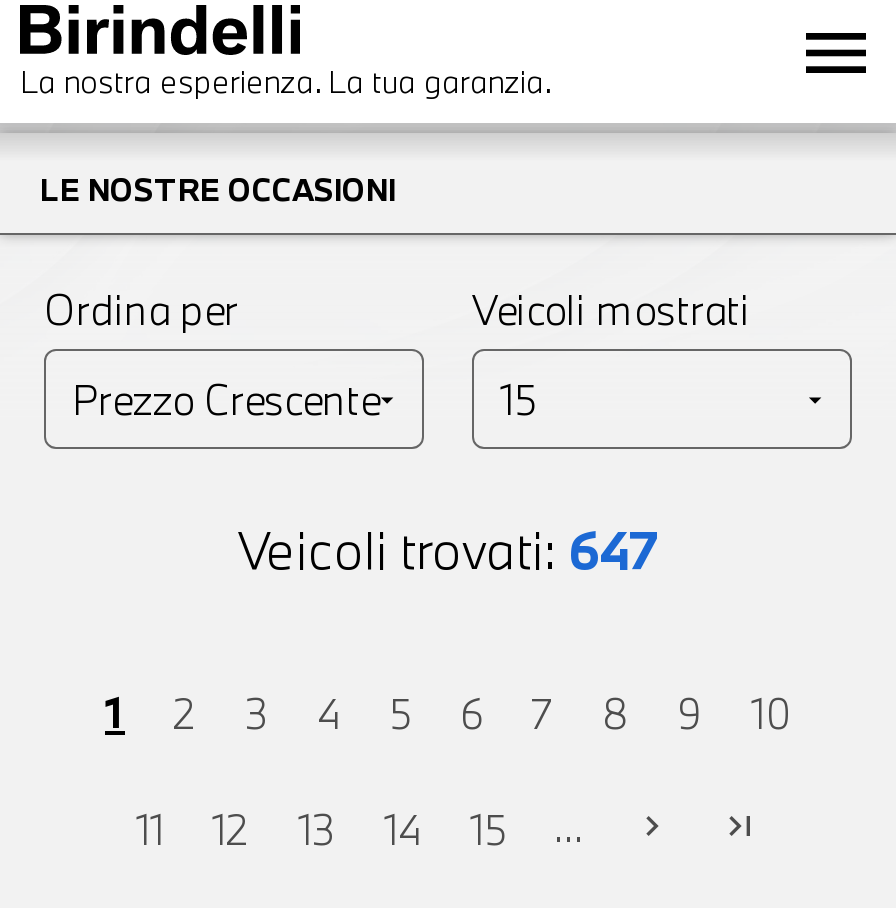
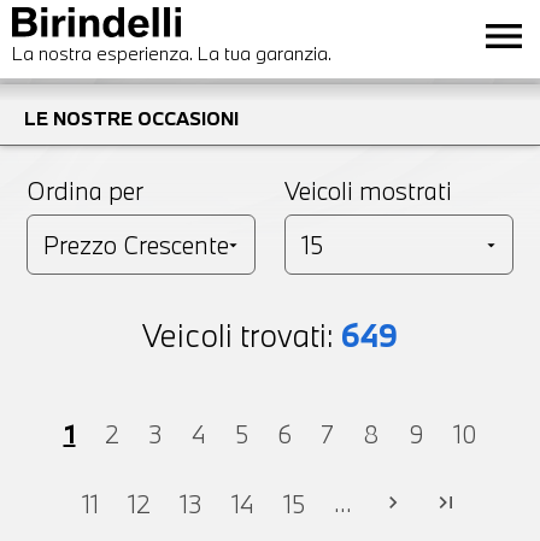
- Veicoli trovati: 647
+ Veicoli trovati: 649
